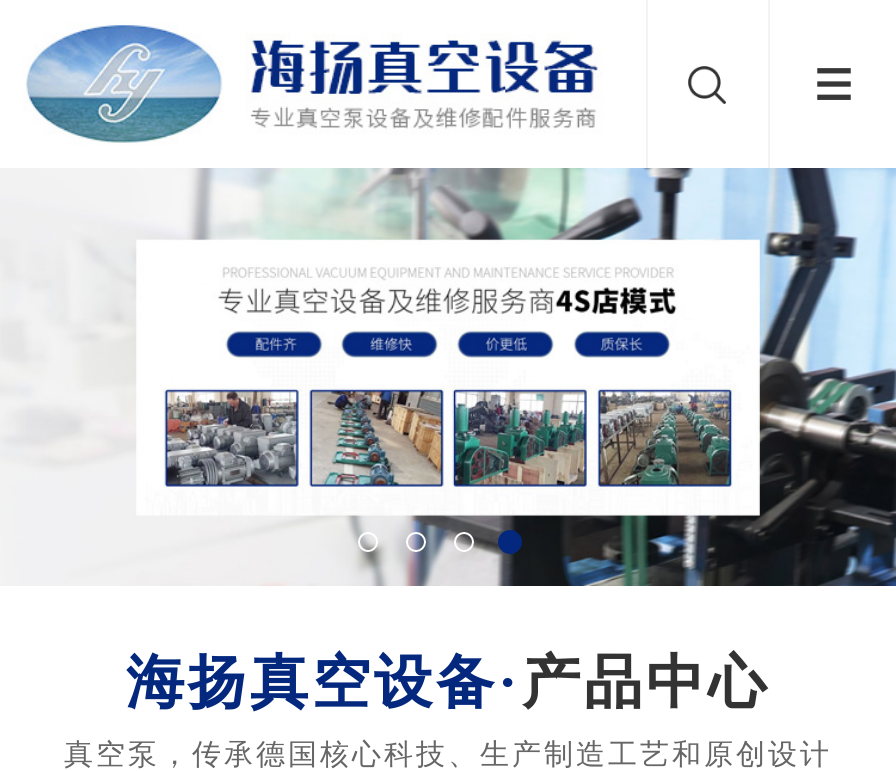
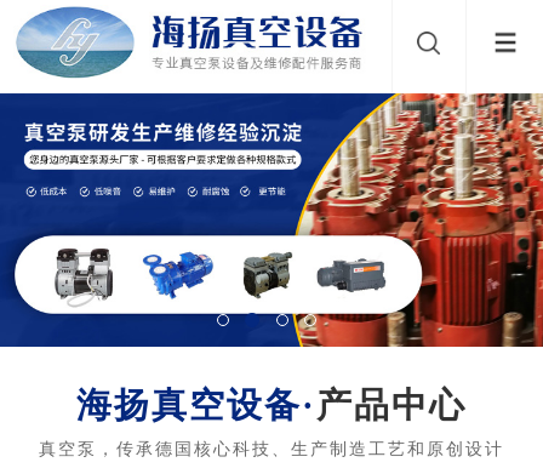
- [image]
+ [image]
